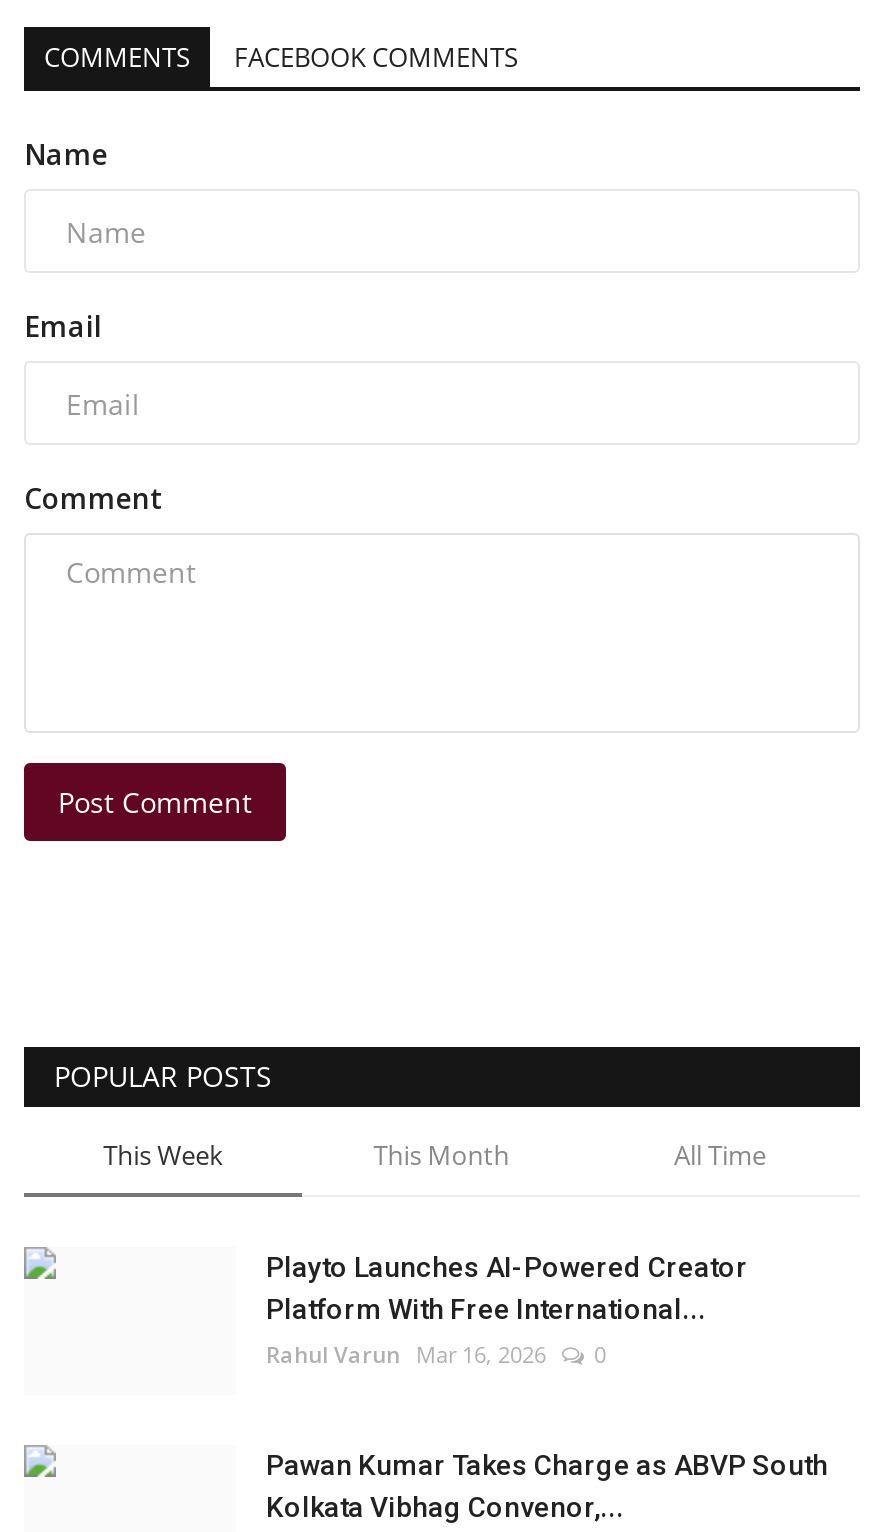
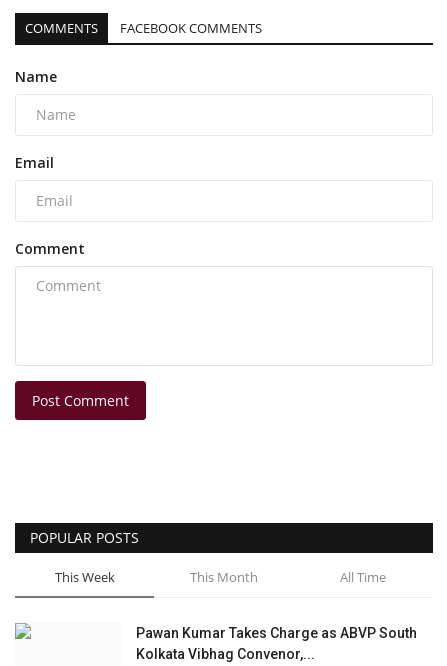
- Playto Launches AI-Powered Creator
- Platform With Free International...
- Rahul Varun Mar 16, 2026
- 0
